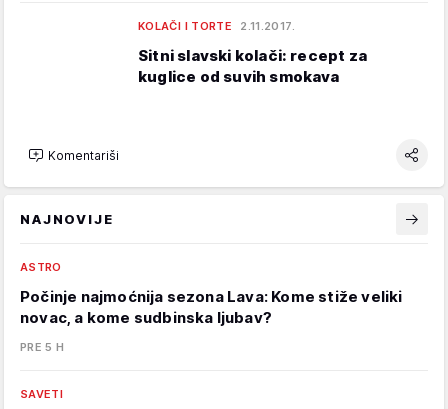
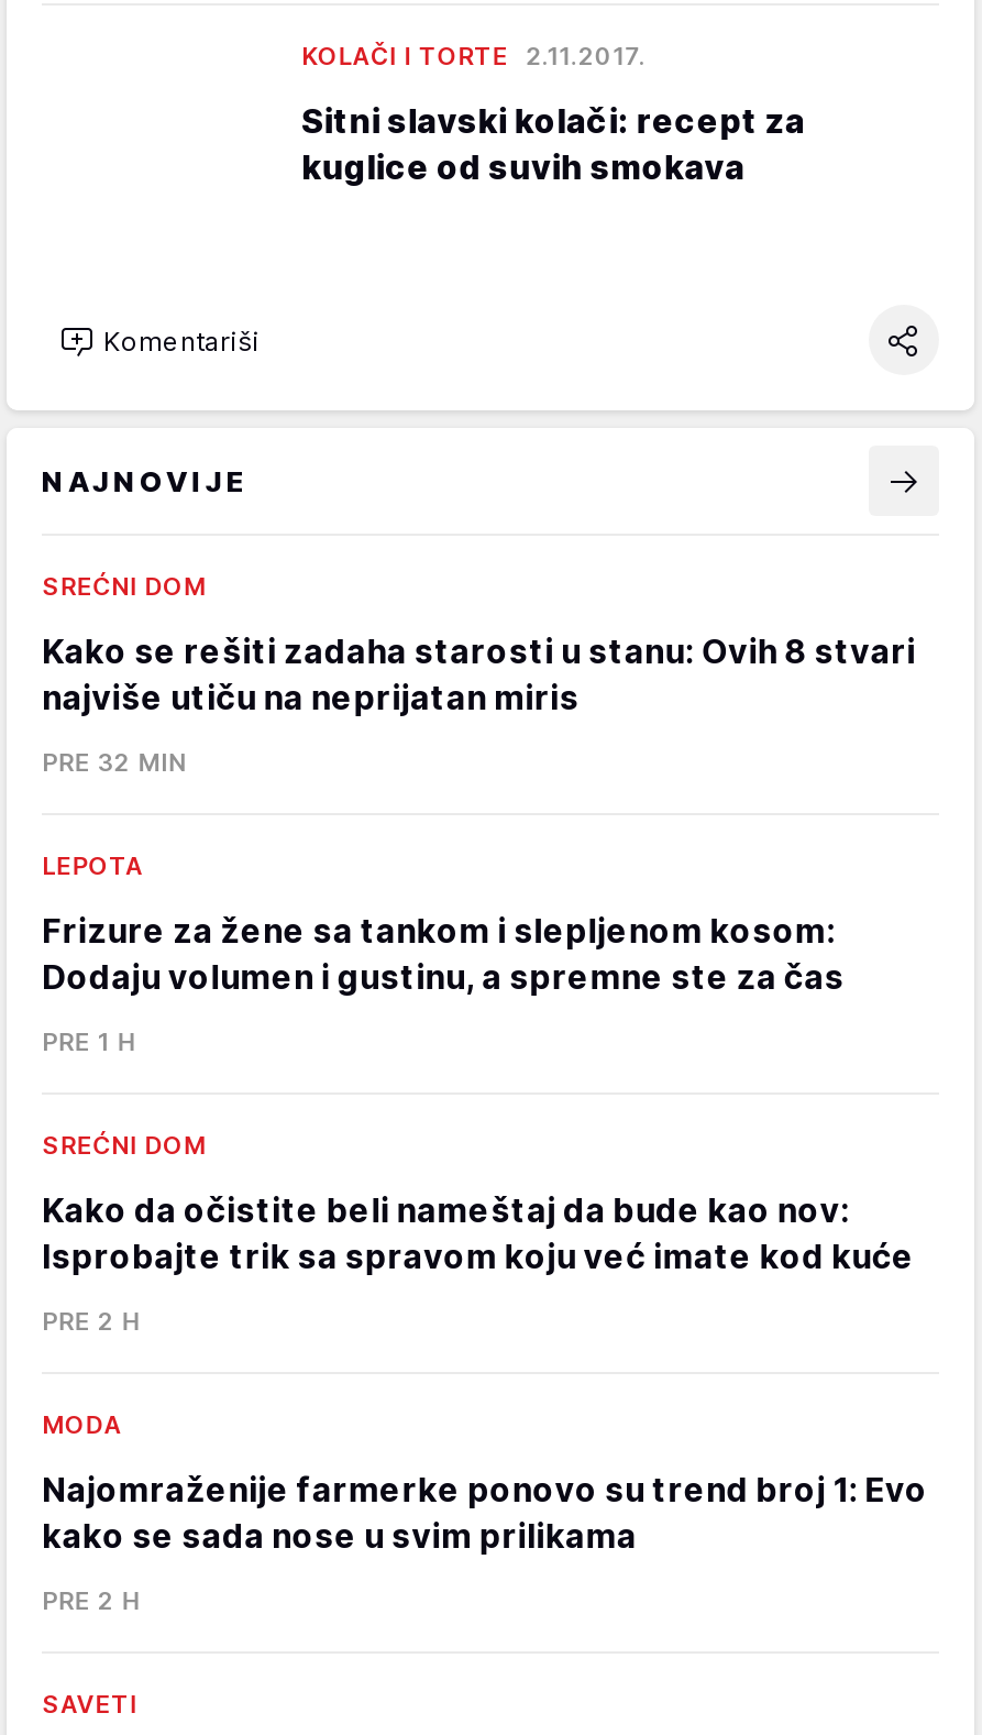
- ASTRO
- Počinje najmoćnija sezona Lava: Kome stiže veliki
- novac, a kome sudbinska ljubav?
- PRE 5 H
+ SREĆNI DOM
+ Kako se rešiti zadaha starosti u stanu: Ovih 8 stvari
+ najviše utiču na neprijatan miris
+ PRE 32 MIN
+ LEPOTA
+ Frizure za žene sa tankom i slepljenom kosom:
+ Dodaju volumen i gustinu, a spremne ste za čas
+ PRE 1 H
+ SREĆNI DOM
+ Kako da očistite beli nameštaj da bude kao nov:
+ Isprobajte trik sa spravom koju već imate kod kuće
+ PRE 2 H
+ MODA
+ Najomraženije farmerke ponovo su trend broj 1: Evo
+ kako se sada nose u svim prilikama
+ PRE 2 H
